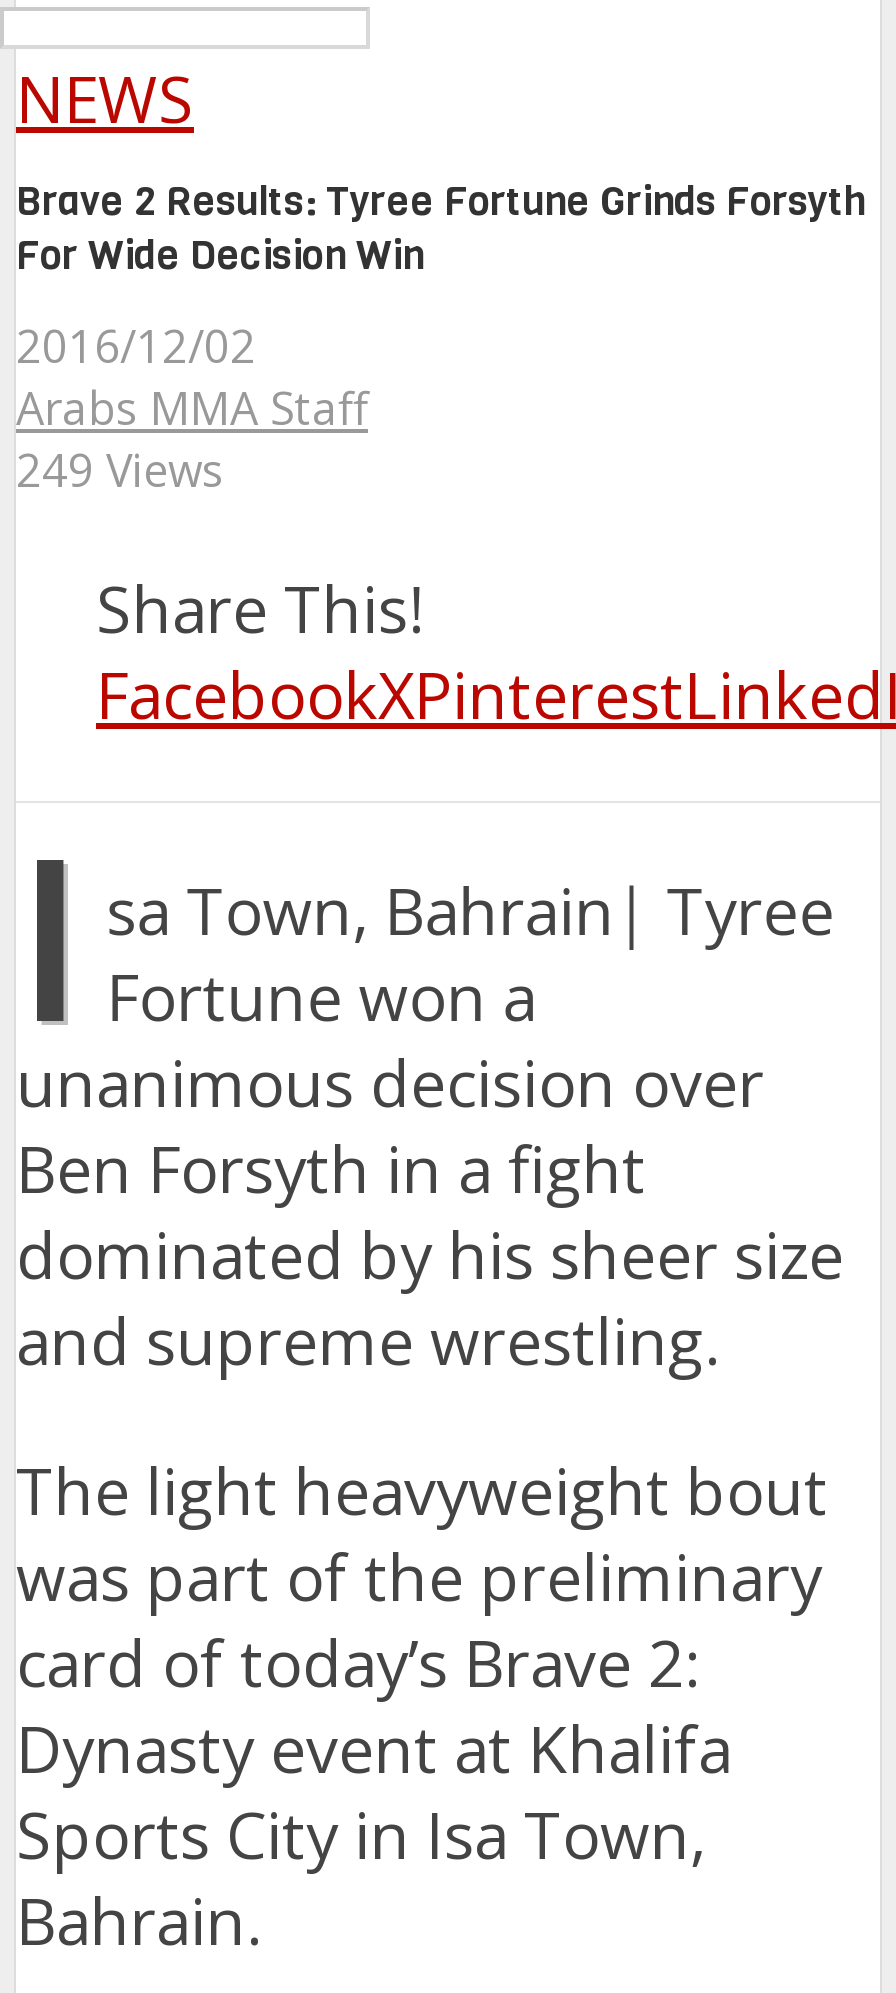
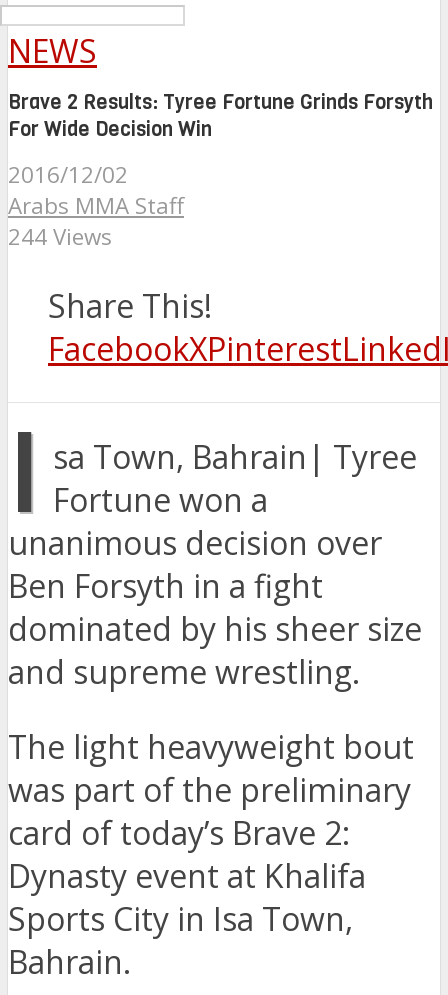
- 249 Views
+ 244 Views
